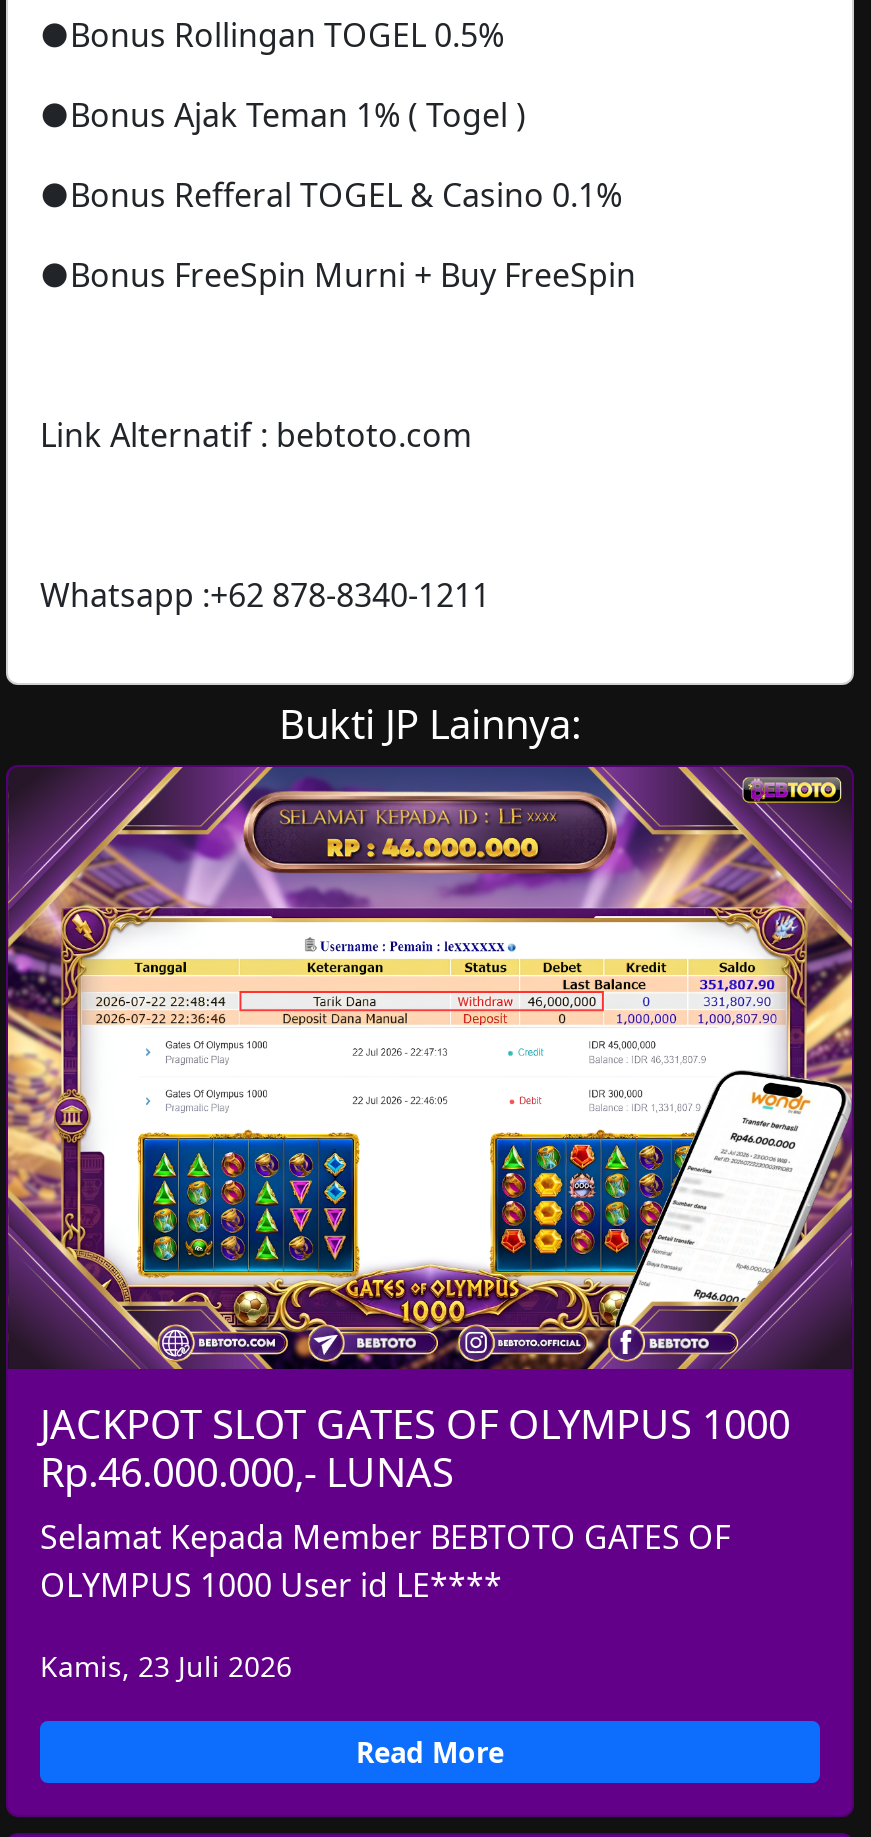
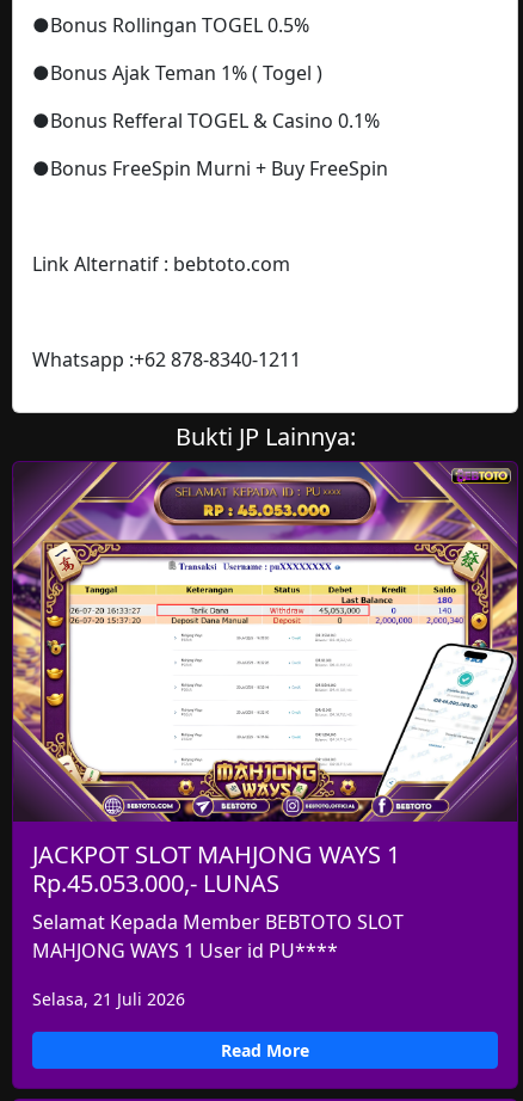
- [image]
- JACKPOT SLOT GATES OF OLYMPUS 1000
- Rp.46.000.000,- LUNAS
- Selamat Kepada Member BEBTOTO GATES OF
- OLYMPUS 1000 User id LE****
+ [image]
+ JACKPOT SLOT MAHJONG WAYS 1
+ Rp.45.053.000,- LUNAS
+ Selamat Kepada Member BEBTOTO SLOT
+ MAHJONG WAYS 1 User id PU****

- Kamis, 23 Juli 2026
+ Selasa, 21 Juli 2026
